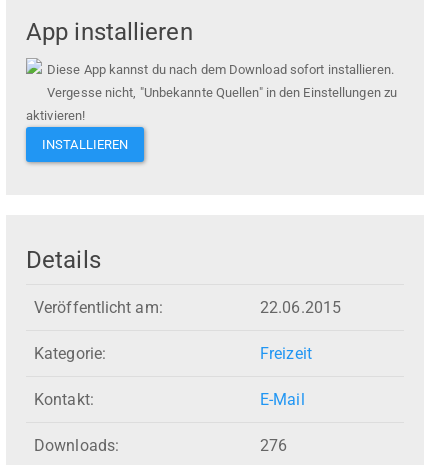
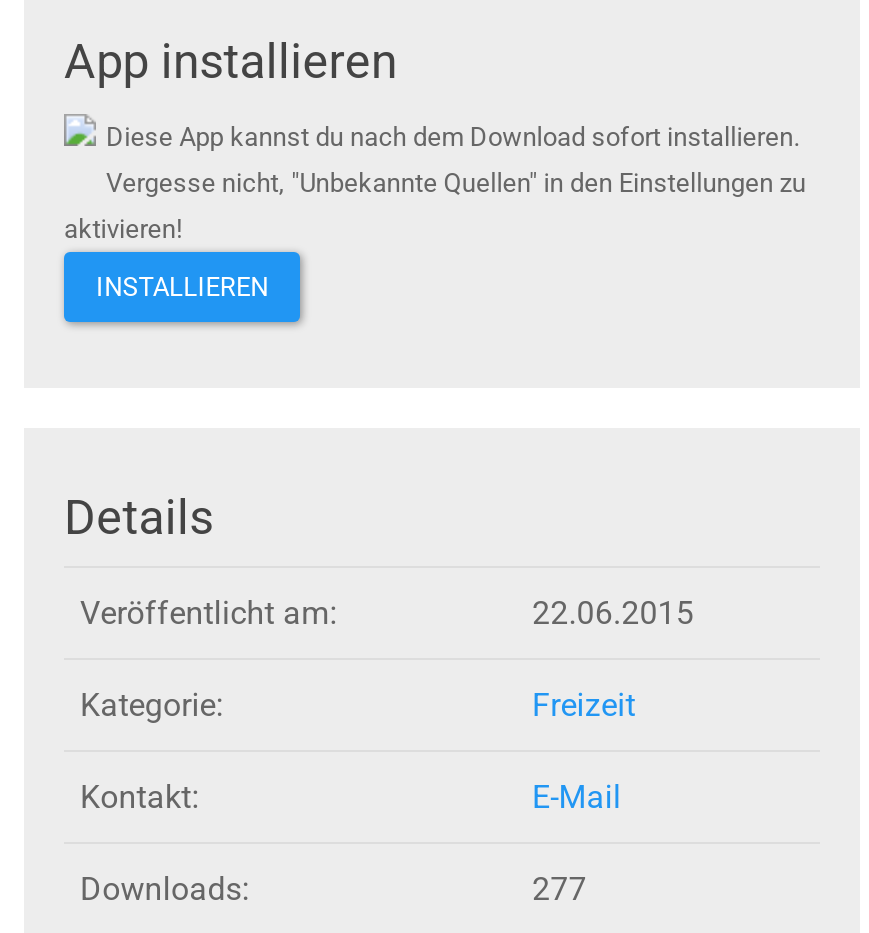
- 276
+ 277
